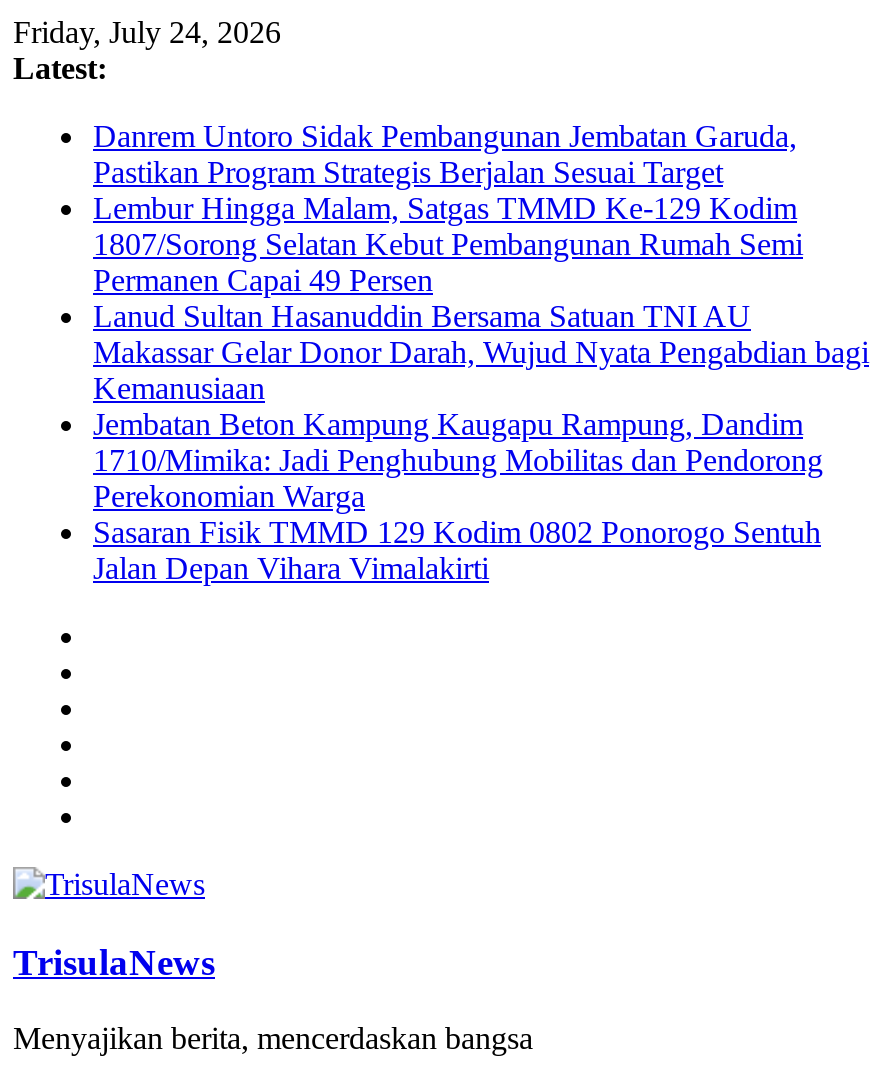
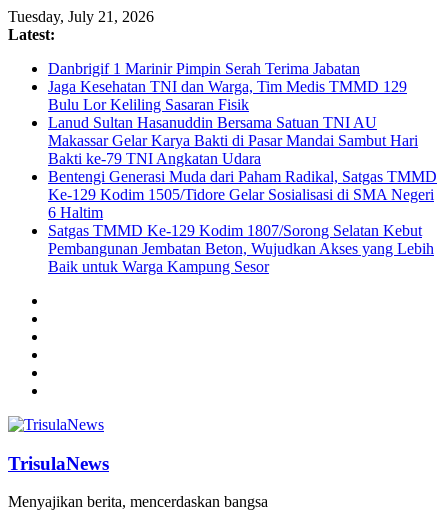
- Friday, July 24, 2026
+ Tuesday, July 21, 2026

- Danrem Untoro Sidak Pembangunan Jembatan Garuda,
- Pastikan Program Strategis Berjalan Sesuai Target
- Lembur Hingga Malam, Satgas TMMD Ke-129 Kodim
- 1807/Sorong Selatan Kebut Pembangunan Rumah Semi
- Permanen Capai 49 Persen
+ Danbrigif 1 Marinir Pimpin Serah Terima Jabatan
+ Jaga Kesehatan TNI dan Warga, Tim Medis TMMD 129
+ Bulu Lor Keliling Sasaran Fisik

moved up: Lanud Sultan Hasanuddin Bersama Satuan TNI AU

- Makassar Gelar Donor Darah, Wujud Nyata Pengabdian bagi
- Kemanusiaan
- Jembatan Beton Kampung Kaugapu Rampung, Dandim
- 1710/Mimika: Jadi Penghubung Mobilitas dan Pendorong
- Perekonomian Warga
- Sasaran Fisik TMMD 129 Kodim 0802 Ponorogo Sentuh
- Jalan Depan Vihara Vimalakirti
+ Makassar Gelar Karya Bakti di Pasar Mandai Sambut Hari
+ Bakti ke-79 TNI Angkatan Udara
+ Bentengi Generasi Muda dari Paham Radikal, Satgas TMMD
+ Ke-129 Kodim 1505/Tidore Gelar Sosialisasi di SMA Negeri
+ 6 Haltim
+ Satgas TMMD Ke-129 Kodim 1807/Sorong Selatan Kebut
+ Pembangunan Jembatan Beton, Wujudkan Akses yang Lebih
+ Baik untuk Warga Kampung Sesor
